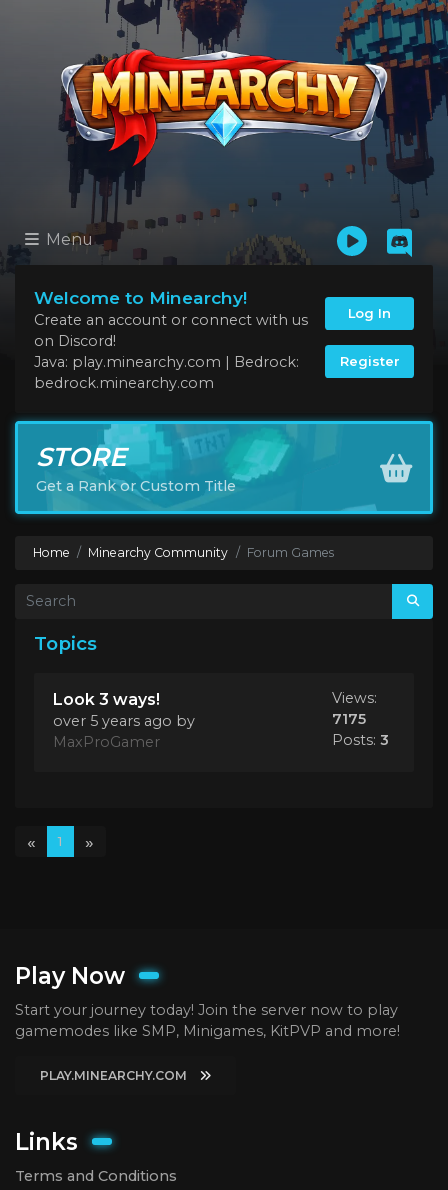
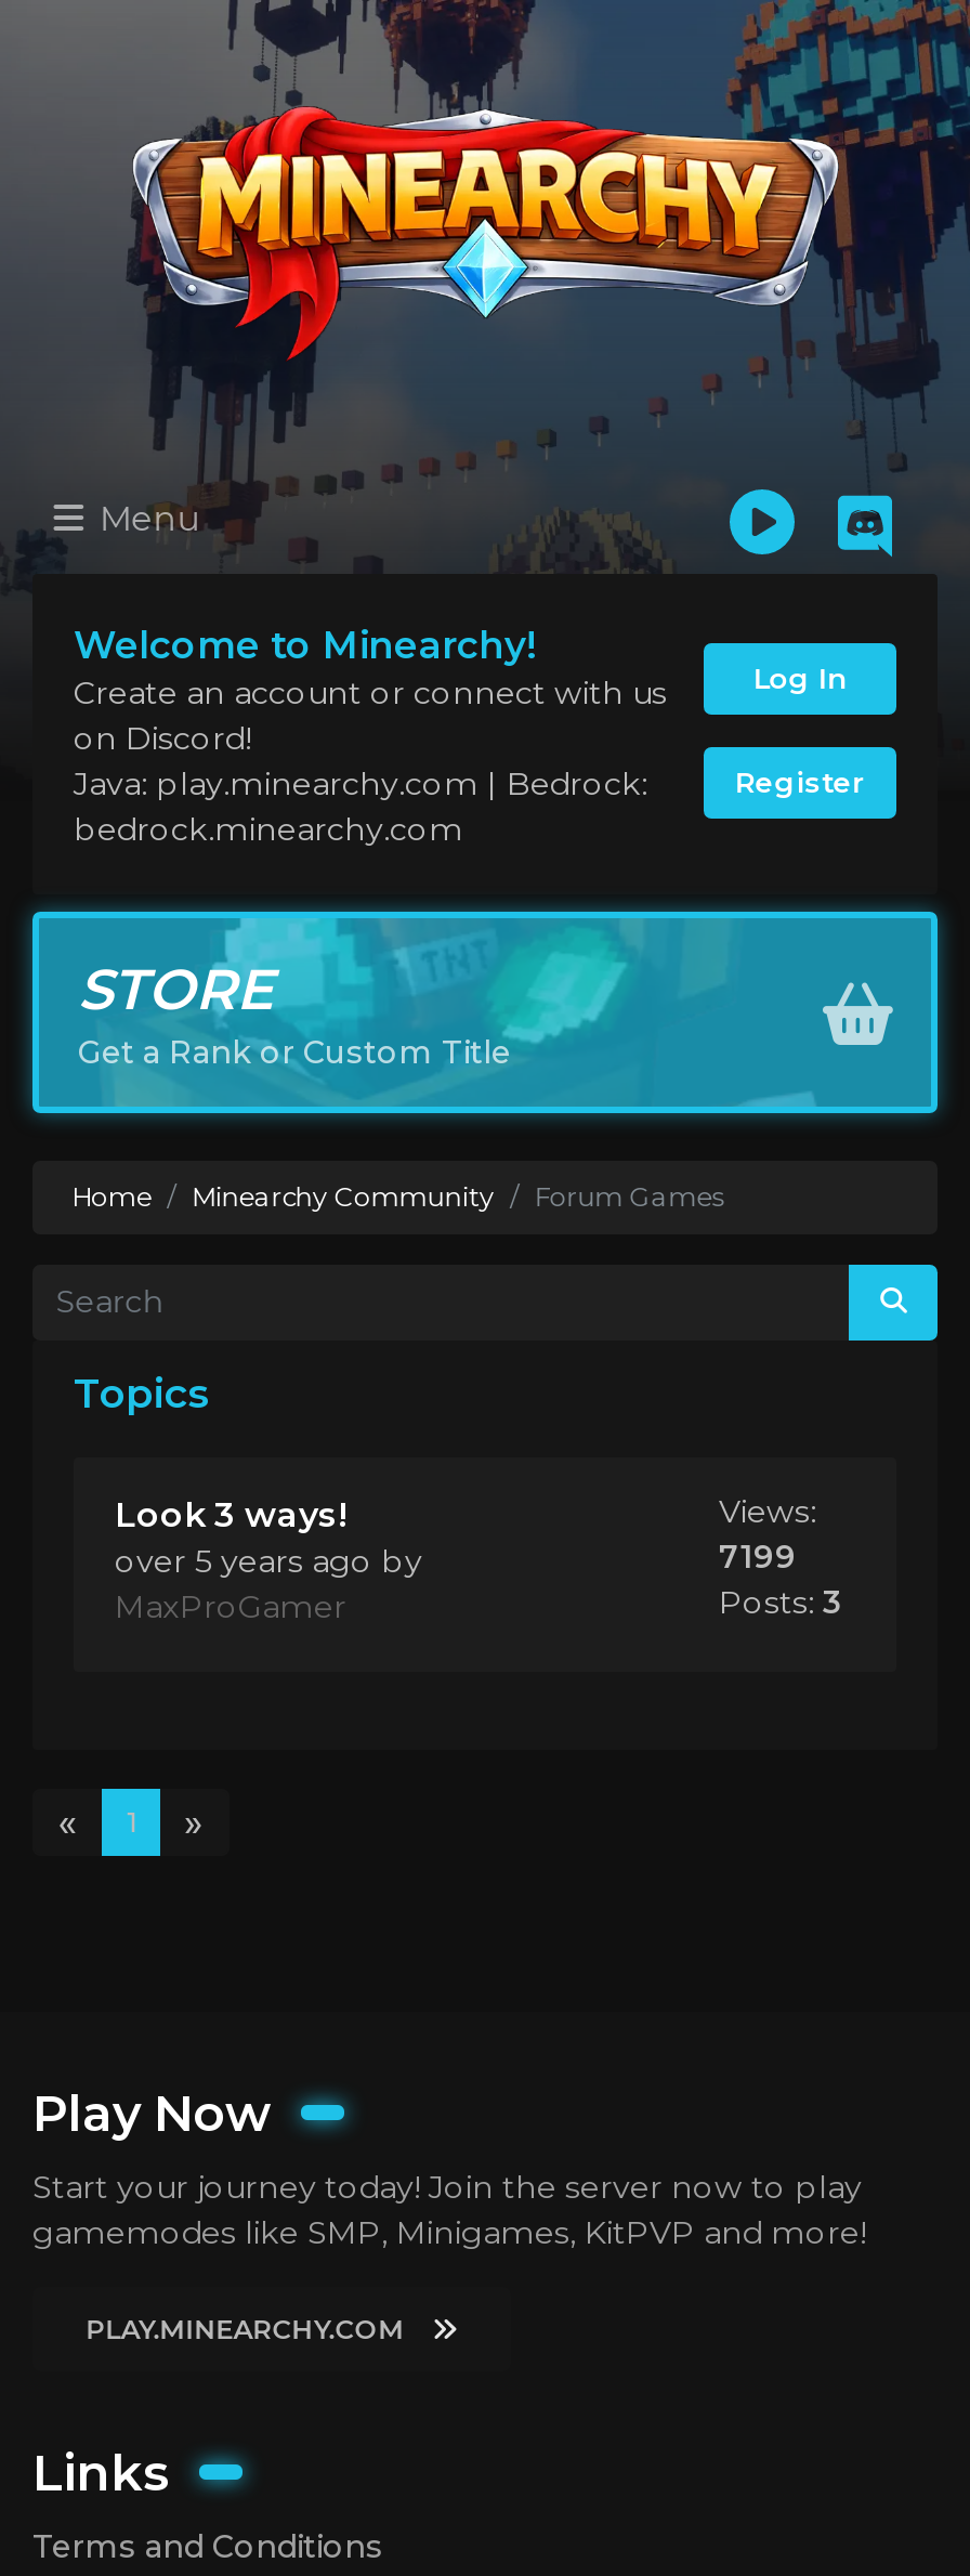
- 7175
+ 7199
